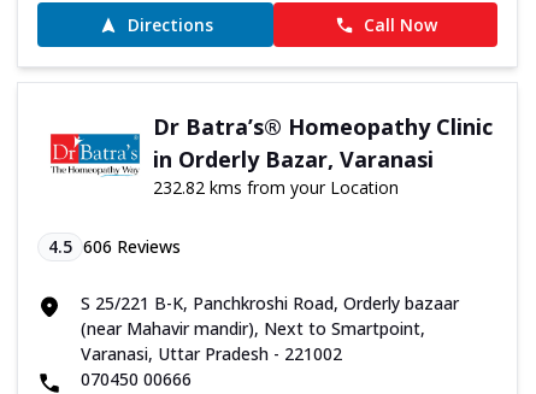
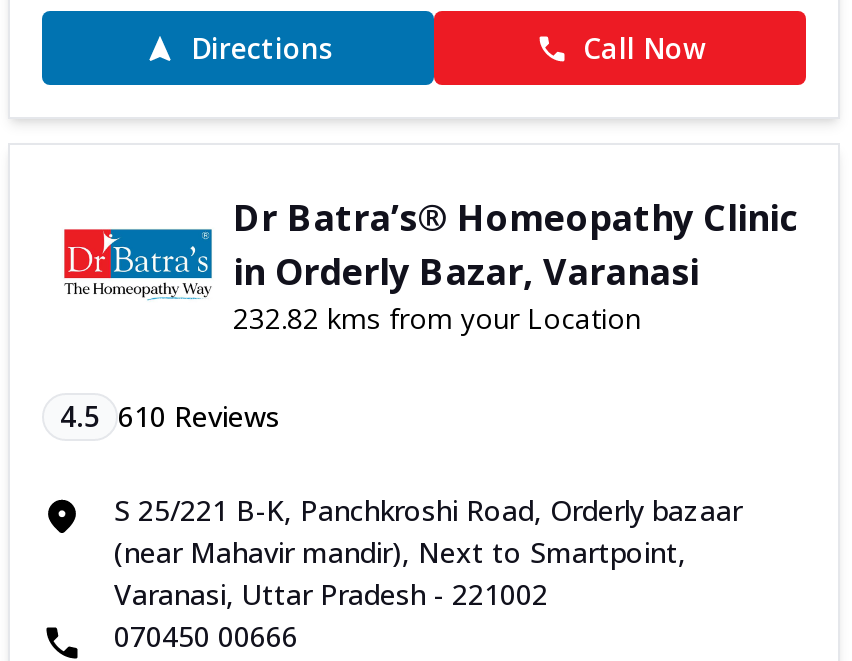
- 4.5 606 Reviews
+ 4.5 610 Reviews
